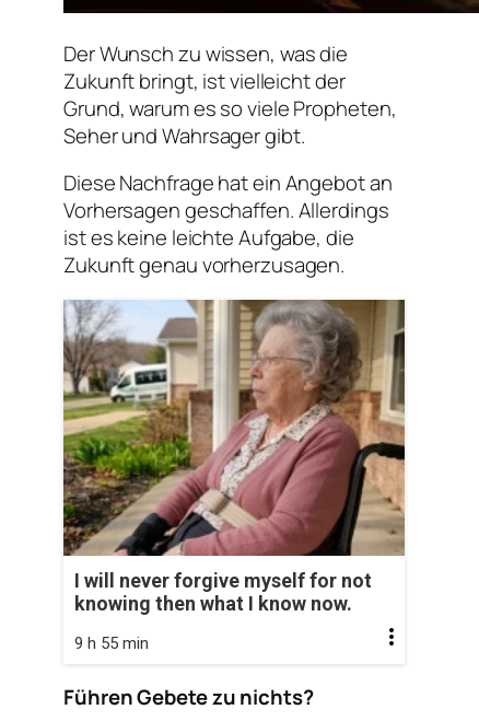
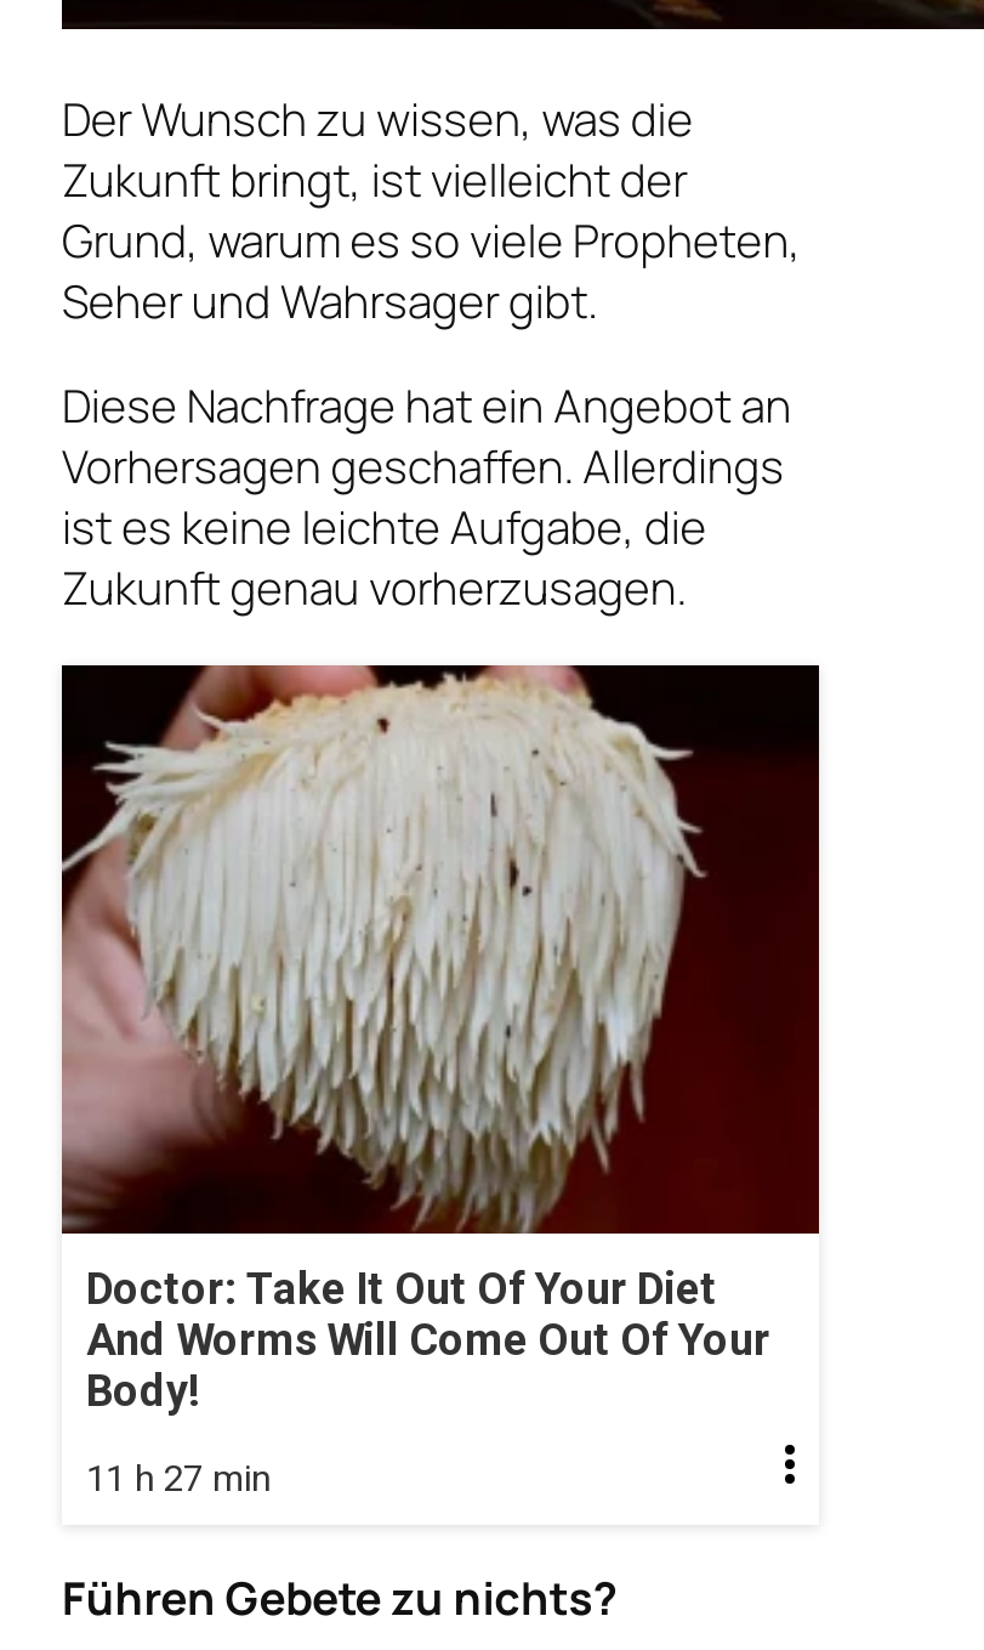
- [image]
- I will never forgive myself for not
- knowing then what I know now.
+ [image]
+ Doctor: Take It Out Of Your Diet
+ And Worms Will Come Out Of Your
+ Body!

- 9 h 55 min
+ 11 h 27 min
